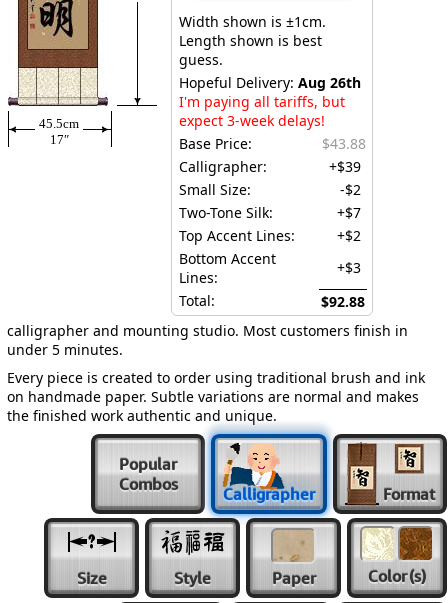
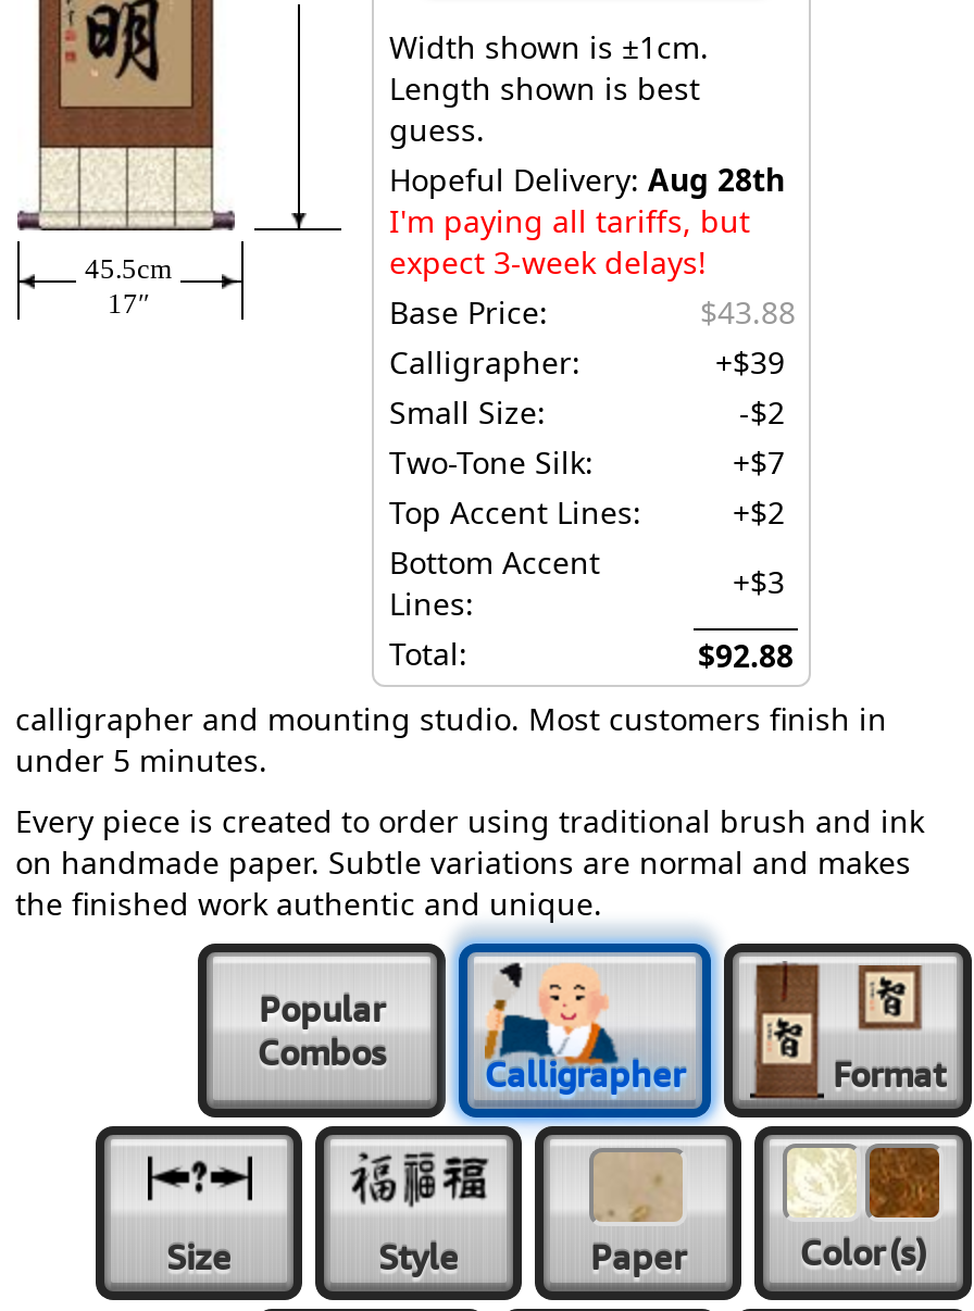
- Hopeful Delivery: Aug 26th
+ Hopeful Delivery: Aug 28th
